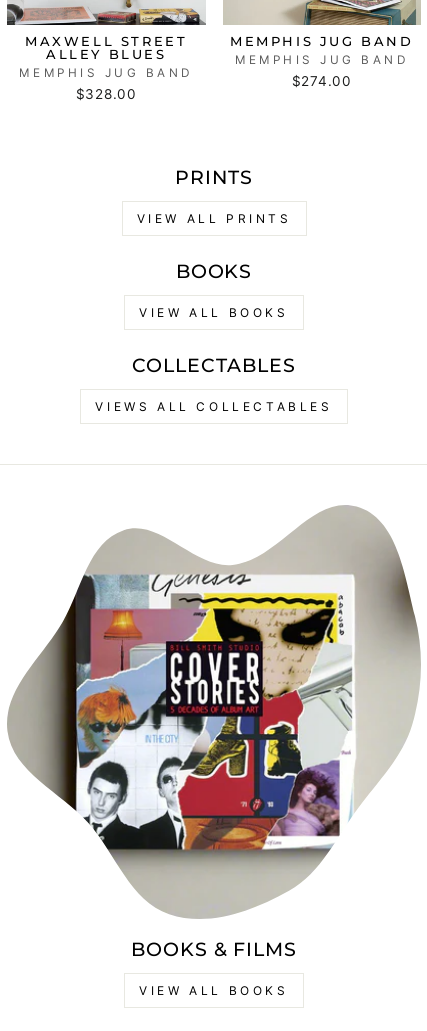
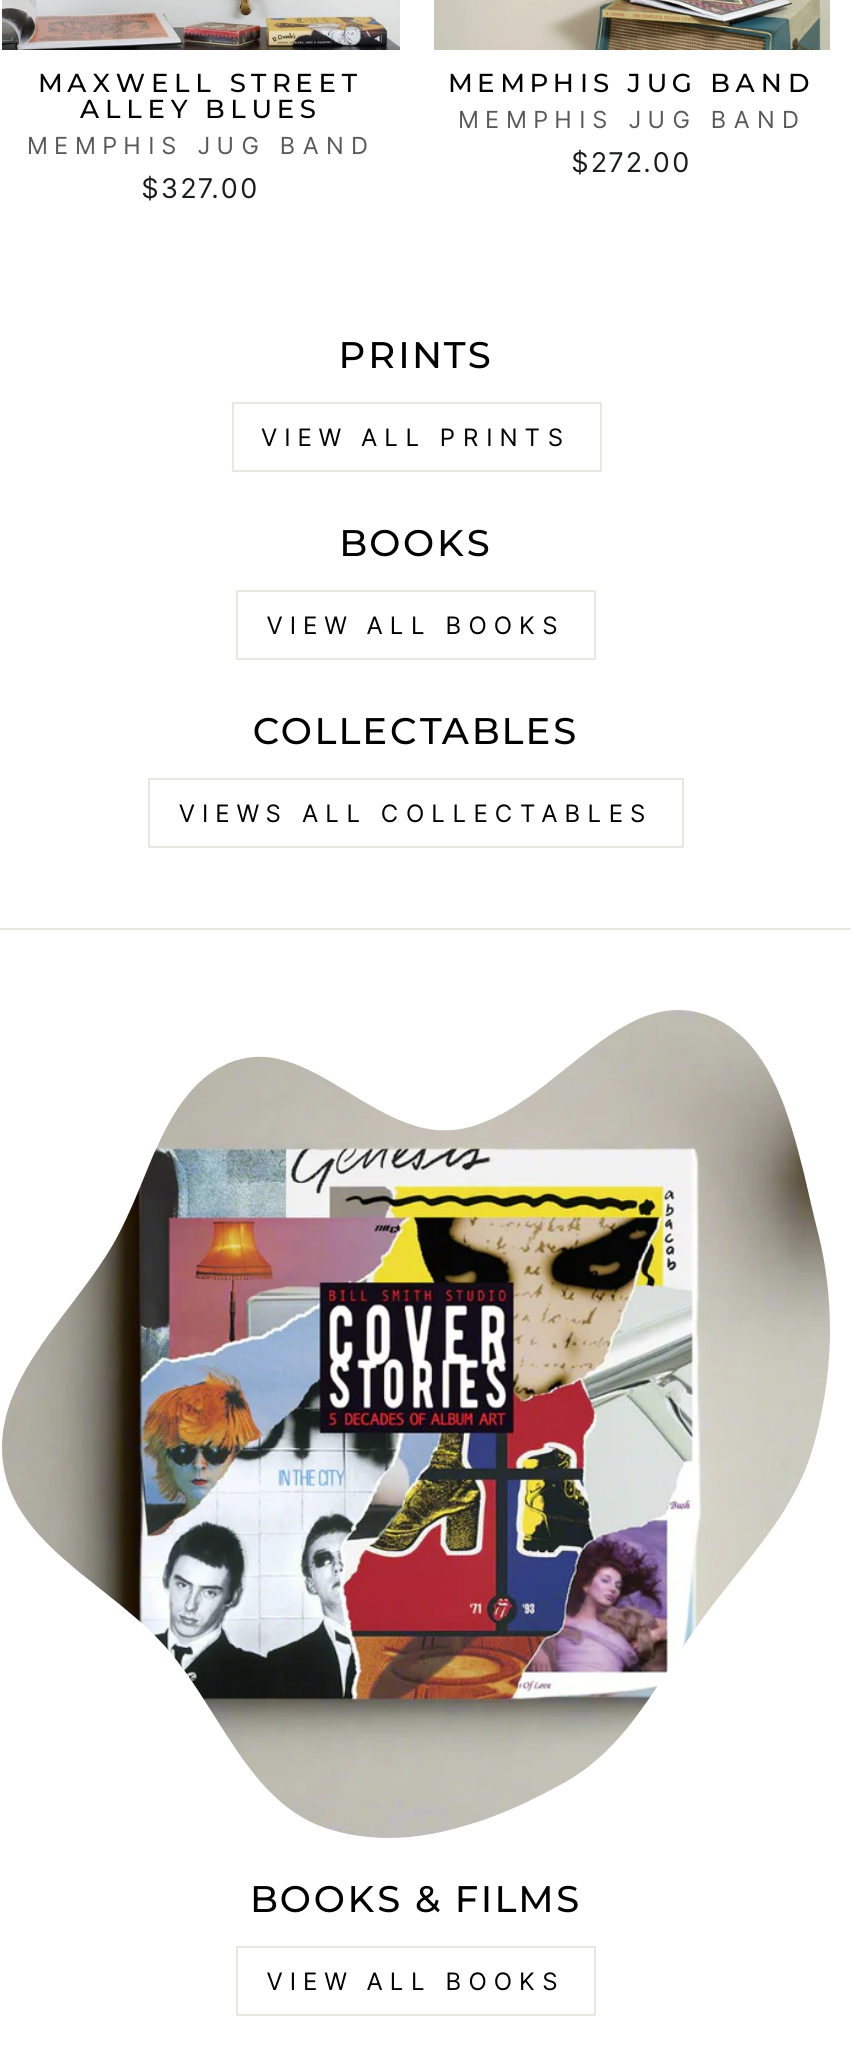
- $274.00
+ $272.00

- $328.00
+ $327.00
